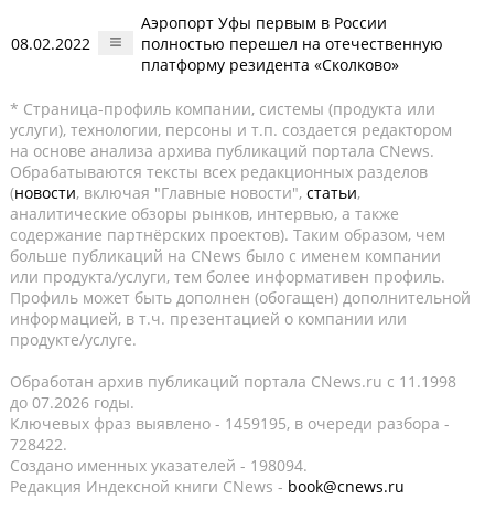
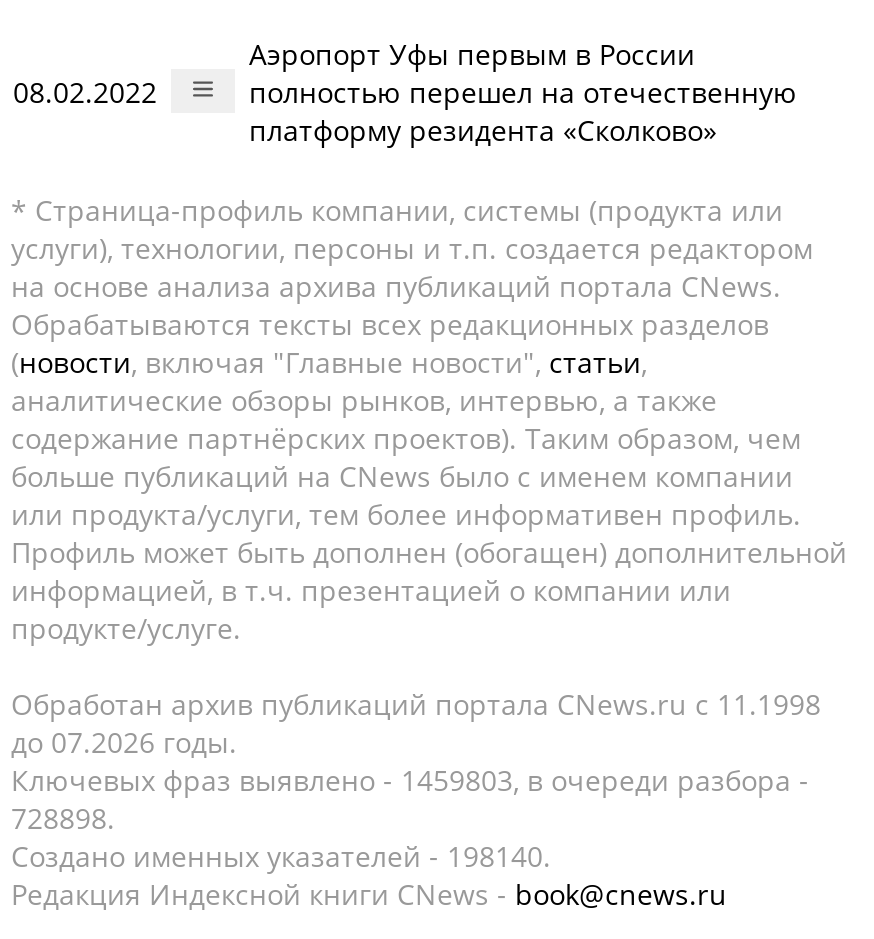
- Ключевых фраз выявлено - 1459195, в очереди разбора -
+ Ключевых фраз выявлено - 1459803, в очереди разбора -

- 728422.
+ 728898.

- Создано именных указателей - 198094.
+ Создано именных указателей - 198140.
